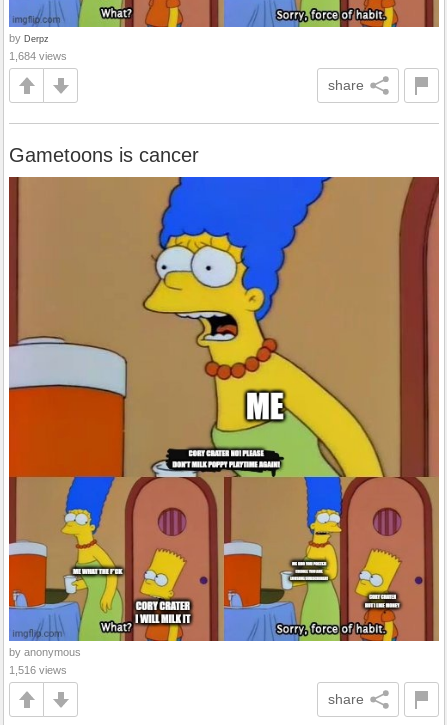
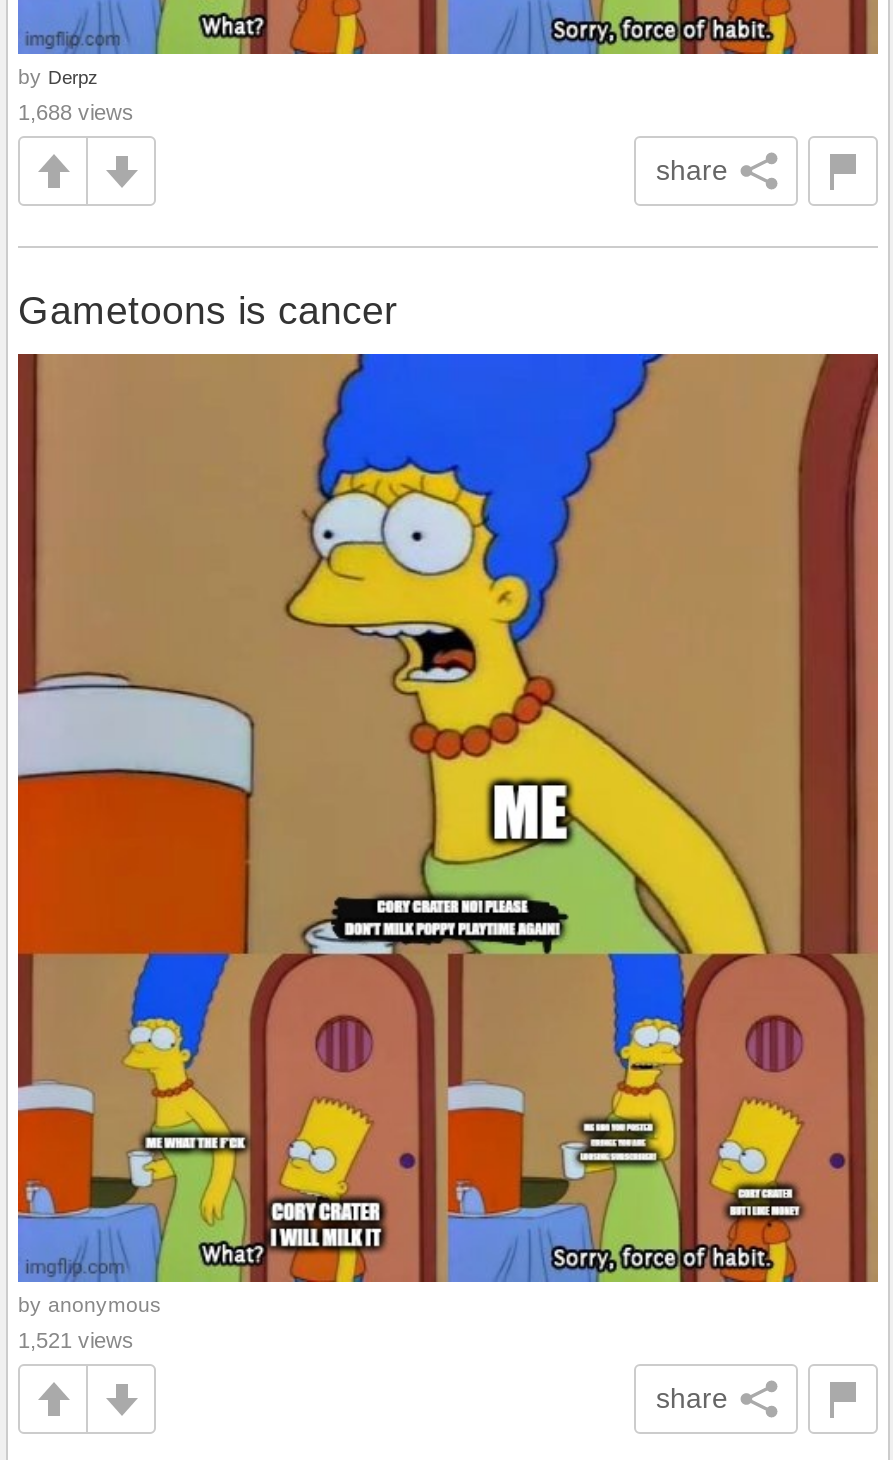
- 1,684 views
+ 1,688 views

- 1,516 views
+ 1,521 views
